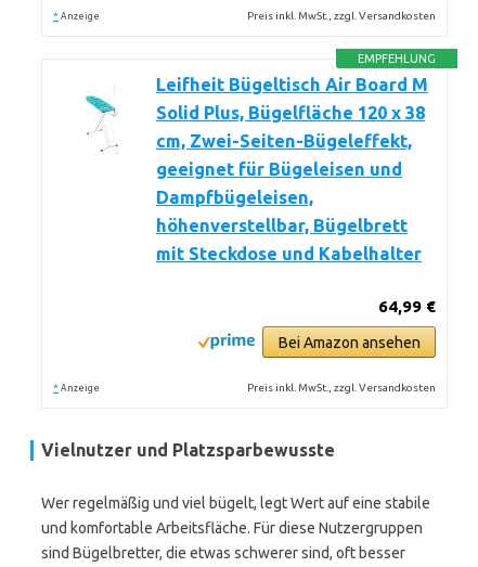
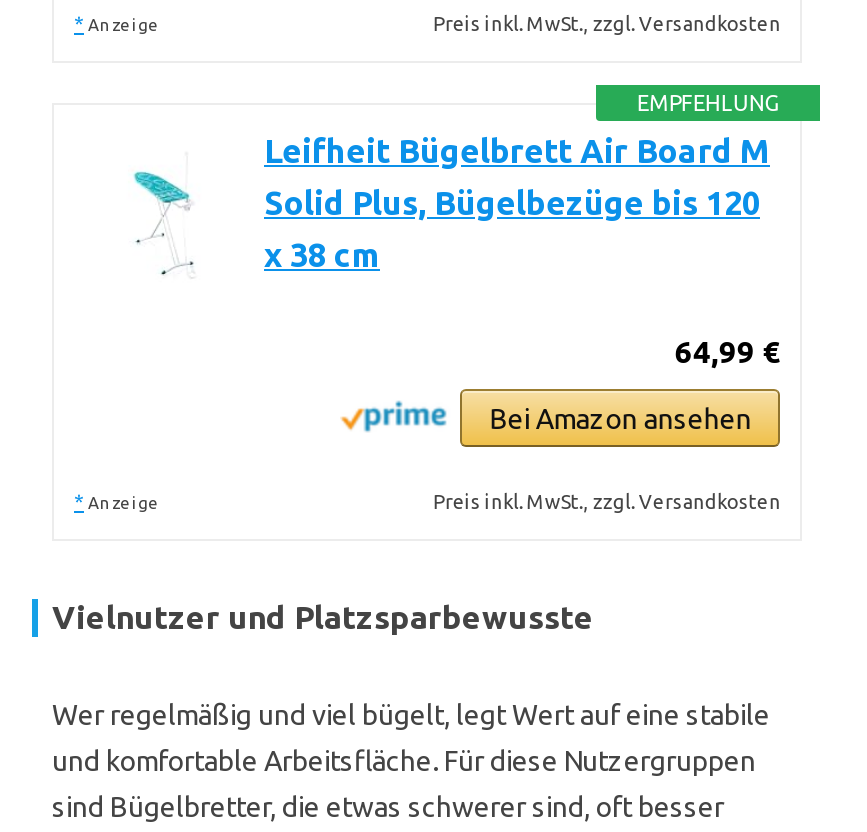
- Leifheit Bügeltisch Air Board M
- Solid Plus, Bügelfläche 120 x 38
- cm, Zwei-Seiten-Bügeleffekt,
- geeignet für Bügeleisen und
- Dampfbügeleisen,
- höhenverstellbar, Bügelbrett
- mit Steckdose und Kabelhalter
+ Leifheit Bügelbrett Air Board M
+ Solid Plus, Bügelbezüge bis 120
+ x 38 cm
